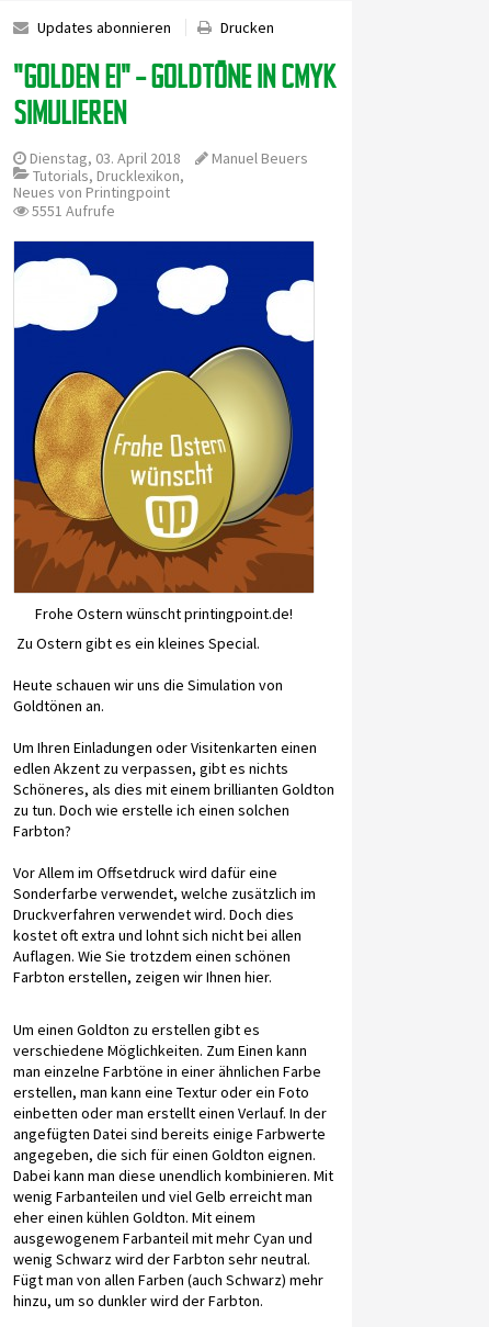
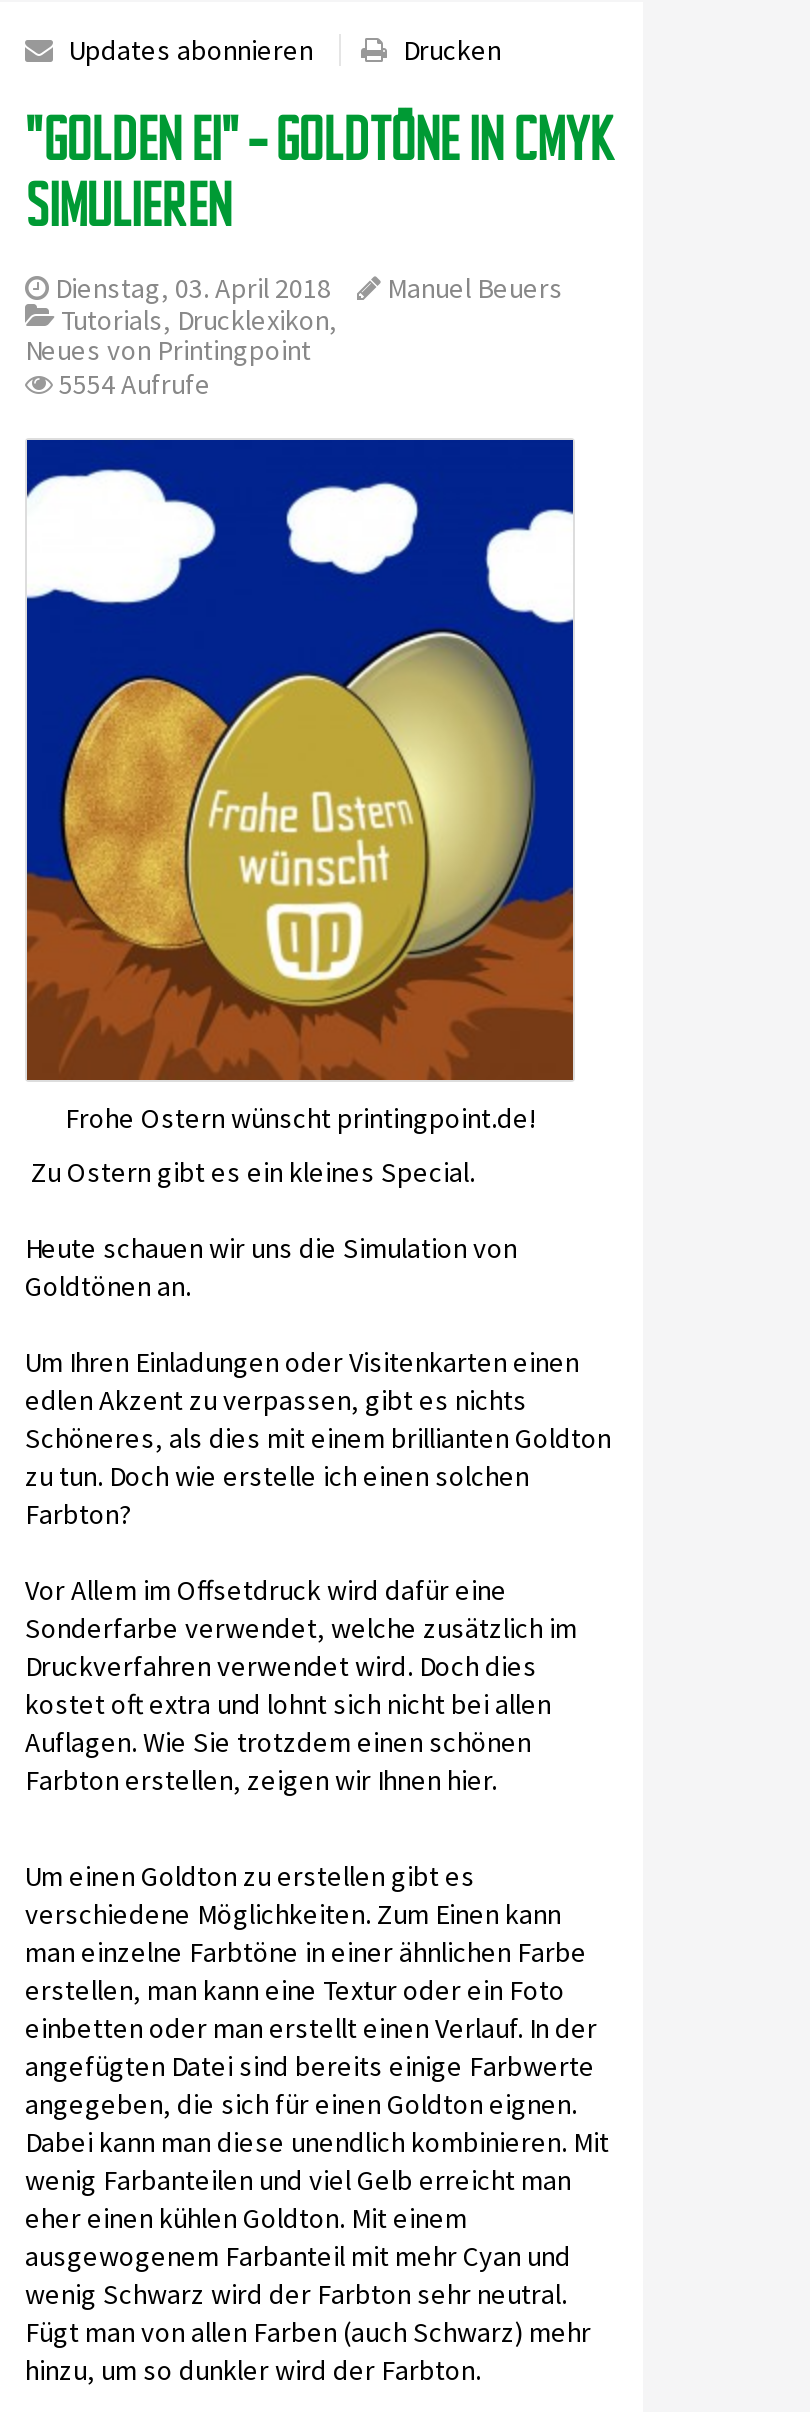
- 5551 Aufrufe
+ 5554 Aufrufe
